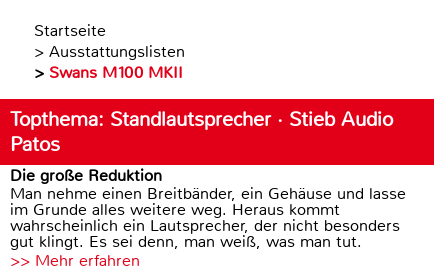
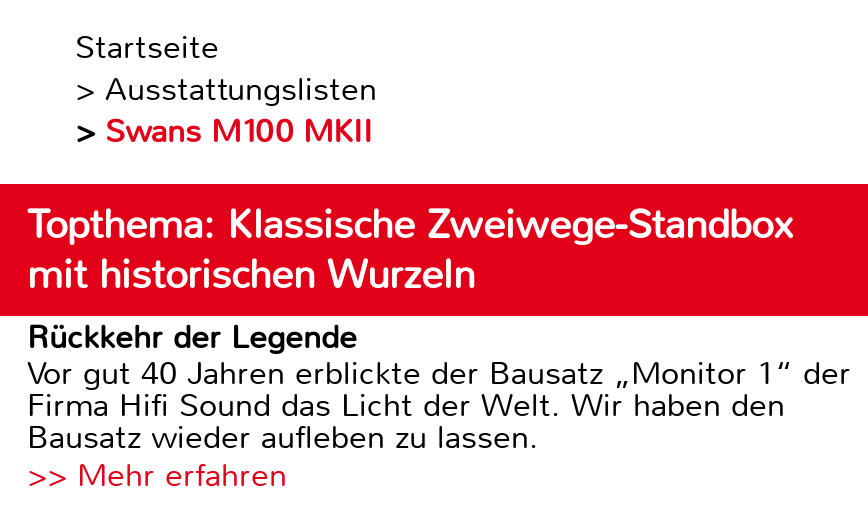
- Topthema: Standlautsprecher · Stieb Audio
- Patos
- Die große Reduktion
- Man nehme einen Breitbänder, ein Gehäuse und lasse
- im Grunde alles weitere weg. Heraus kommt
- wahrscheinlich ein Lautsprecher, der nicht besonders
- gut klingt. Es sei denn, man weiß, was man tut.
+ Topthema: Klassische Zweiwege-Standbox
+ mit historischen Wurzeln
+ Rückkehr der Legende
+ Vor gut 40 Jahren erblickte der Bausatz „Monitor 1“ der
+ Firma Hifi Sound das Licht der Welt. Wir haben den
+ Bausatz wieder aufleben zu lassen.
